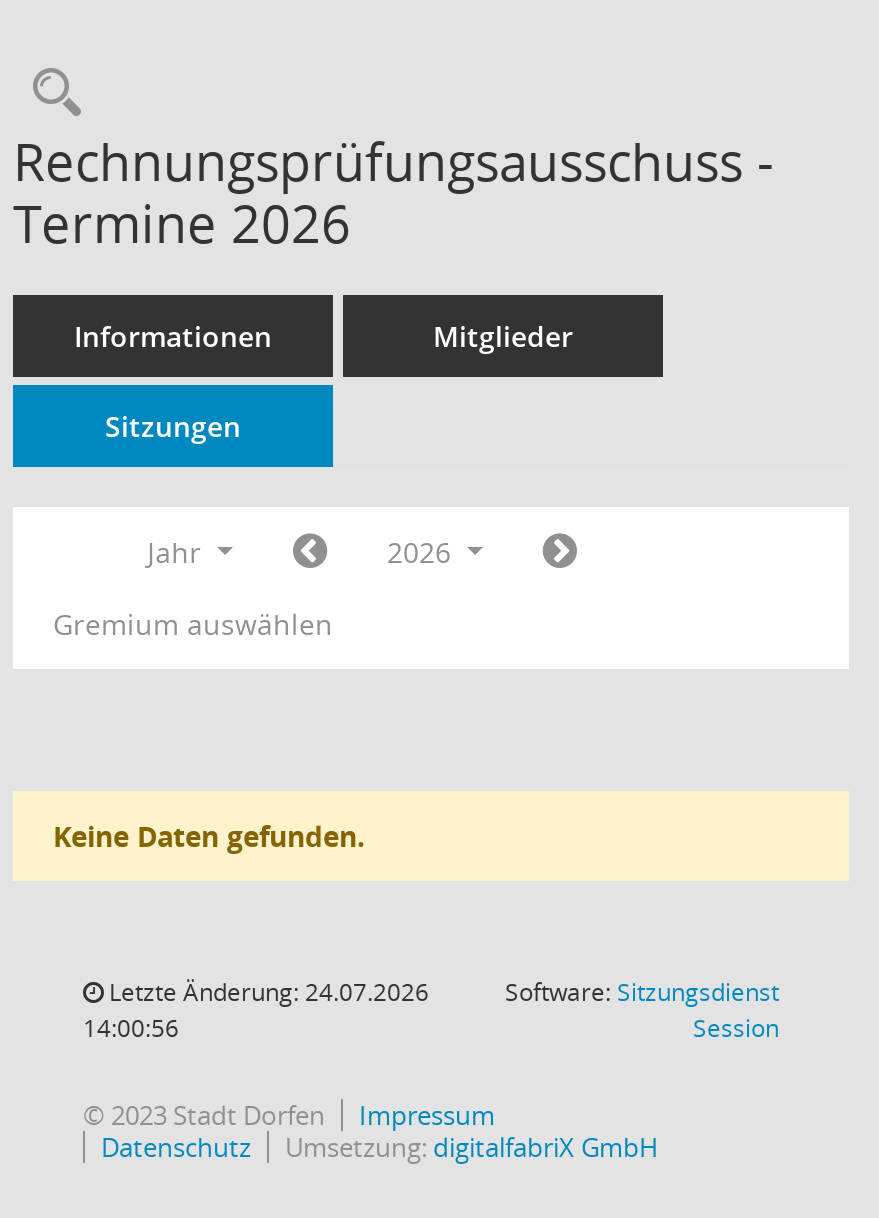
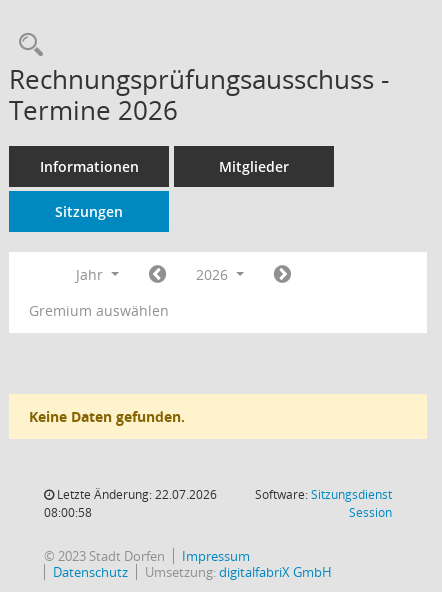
- Letzte Änderung: 24.07.2026
+ Letzte Änderung: 22.07.2026

- 14:00:56
+ 08:00:58
